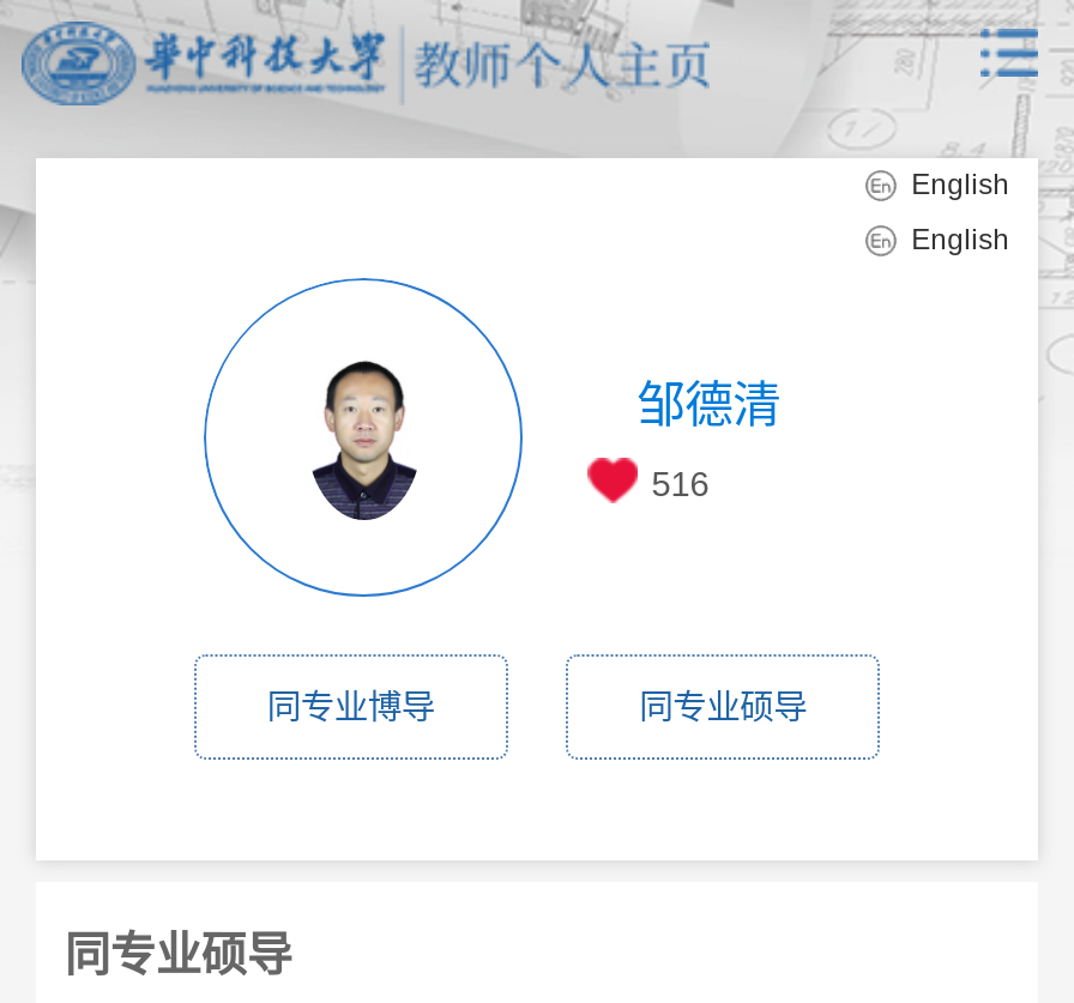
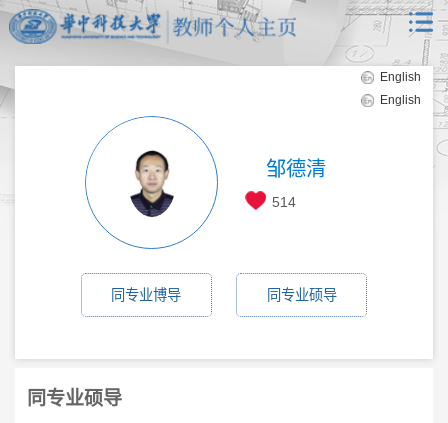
- 516
+ 514
